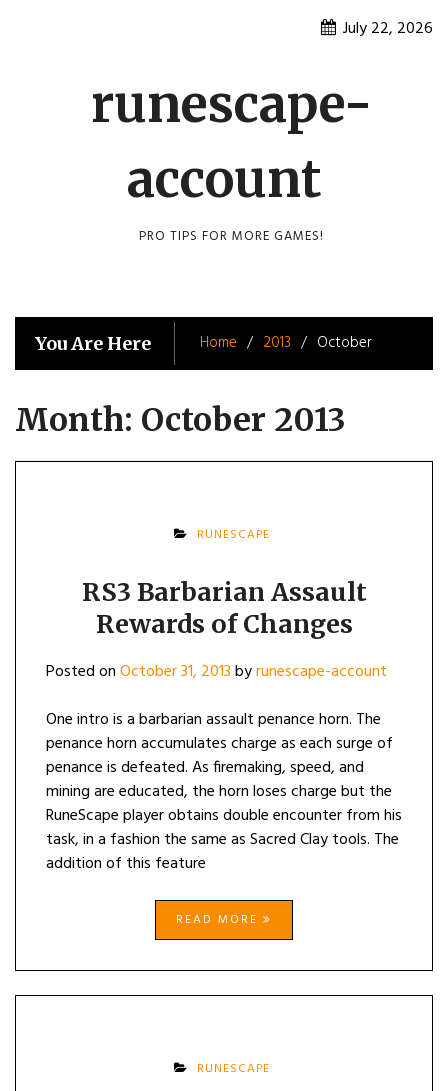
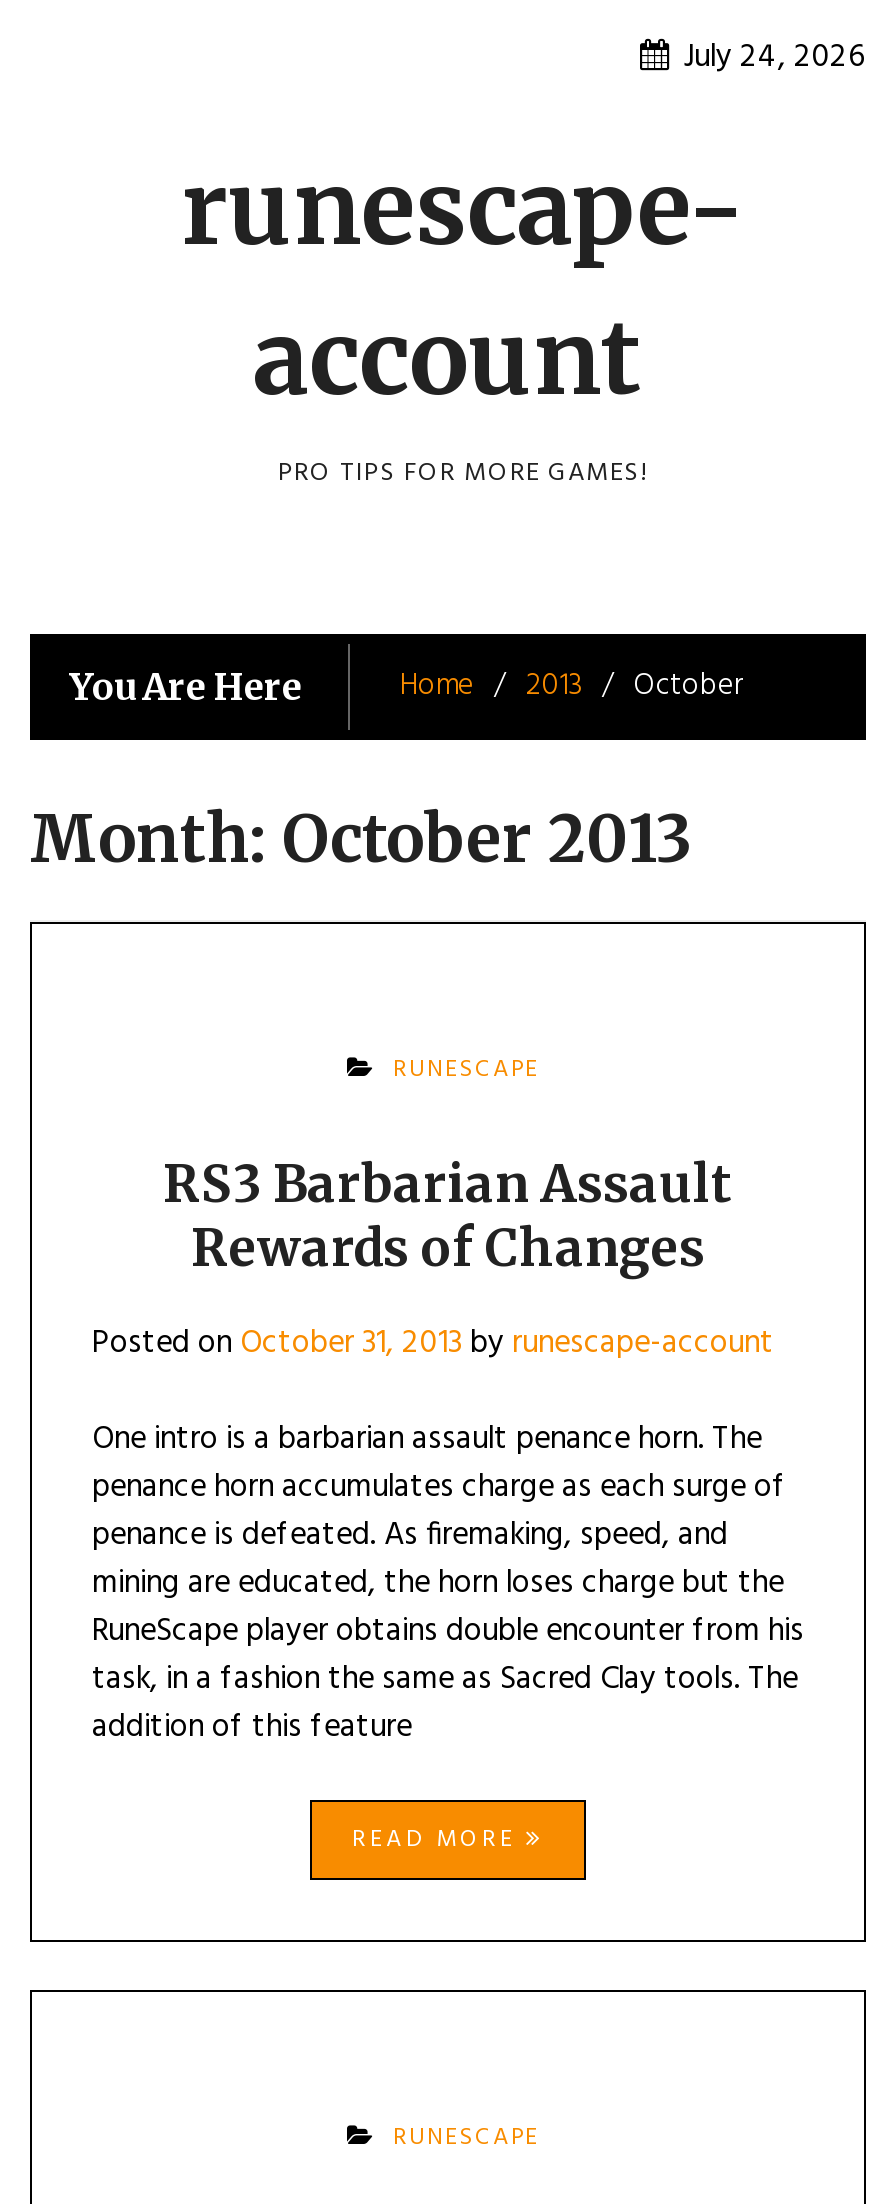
- July 22, 2026
+ July 24, 2026
